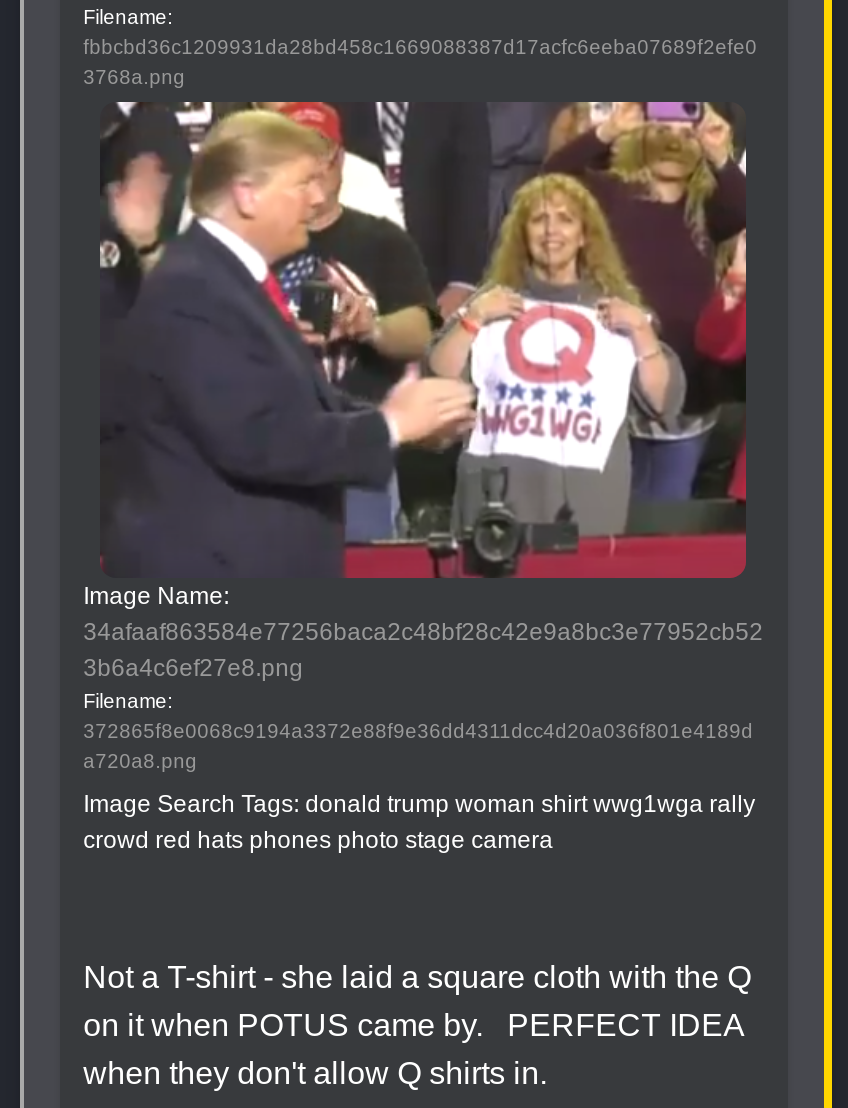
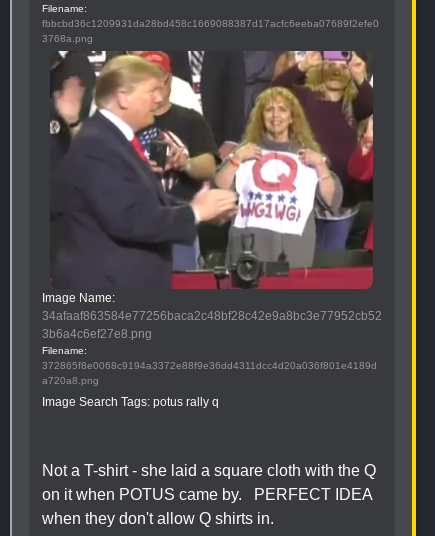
- Image Search Tags: donald trump woman shirt wwg1wga rally
- crowd red hats phones photo stage camera
+ Image Search Tags: potus rally q
